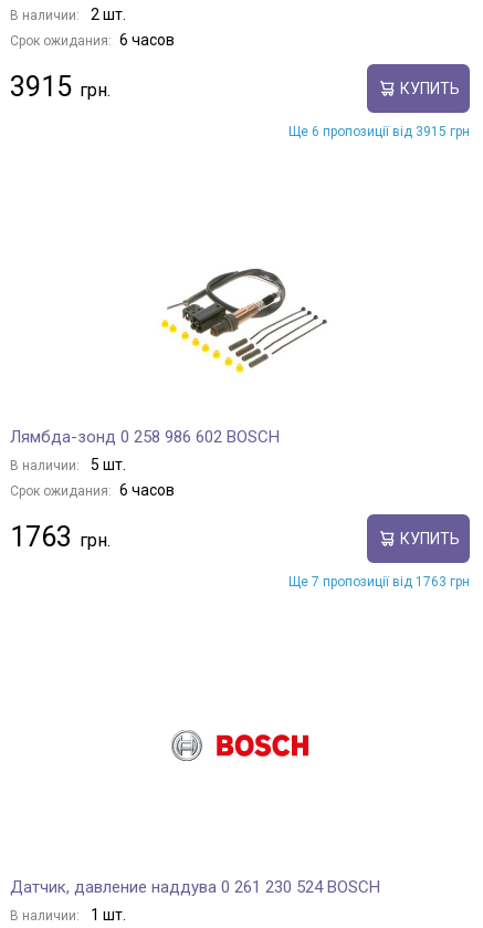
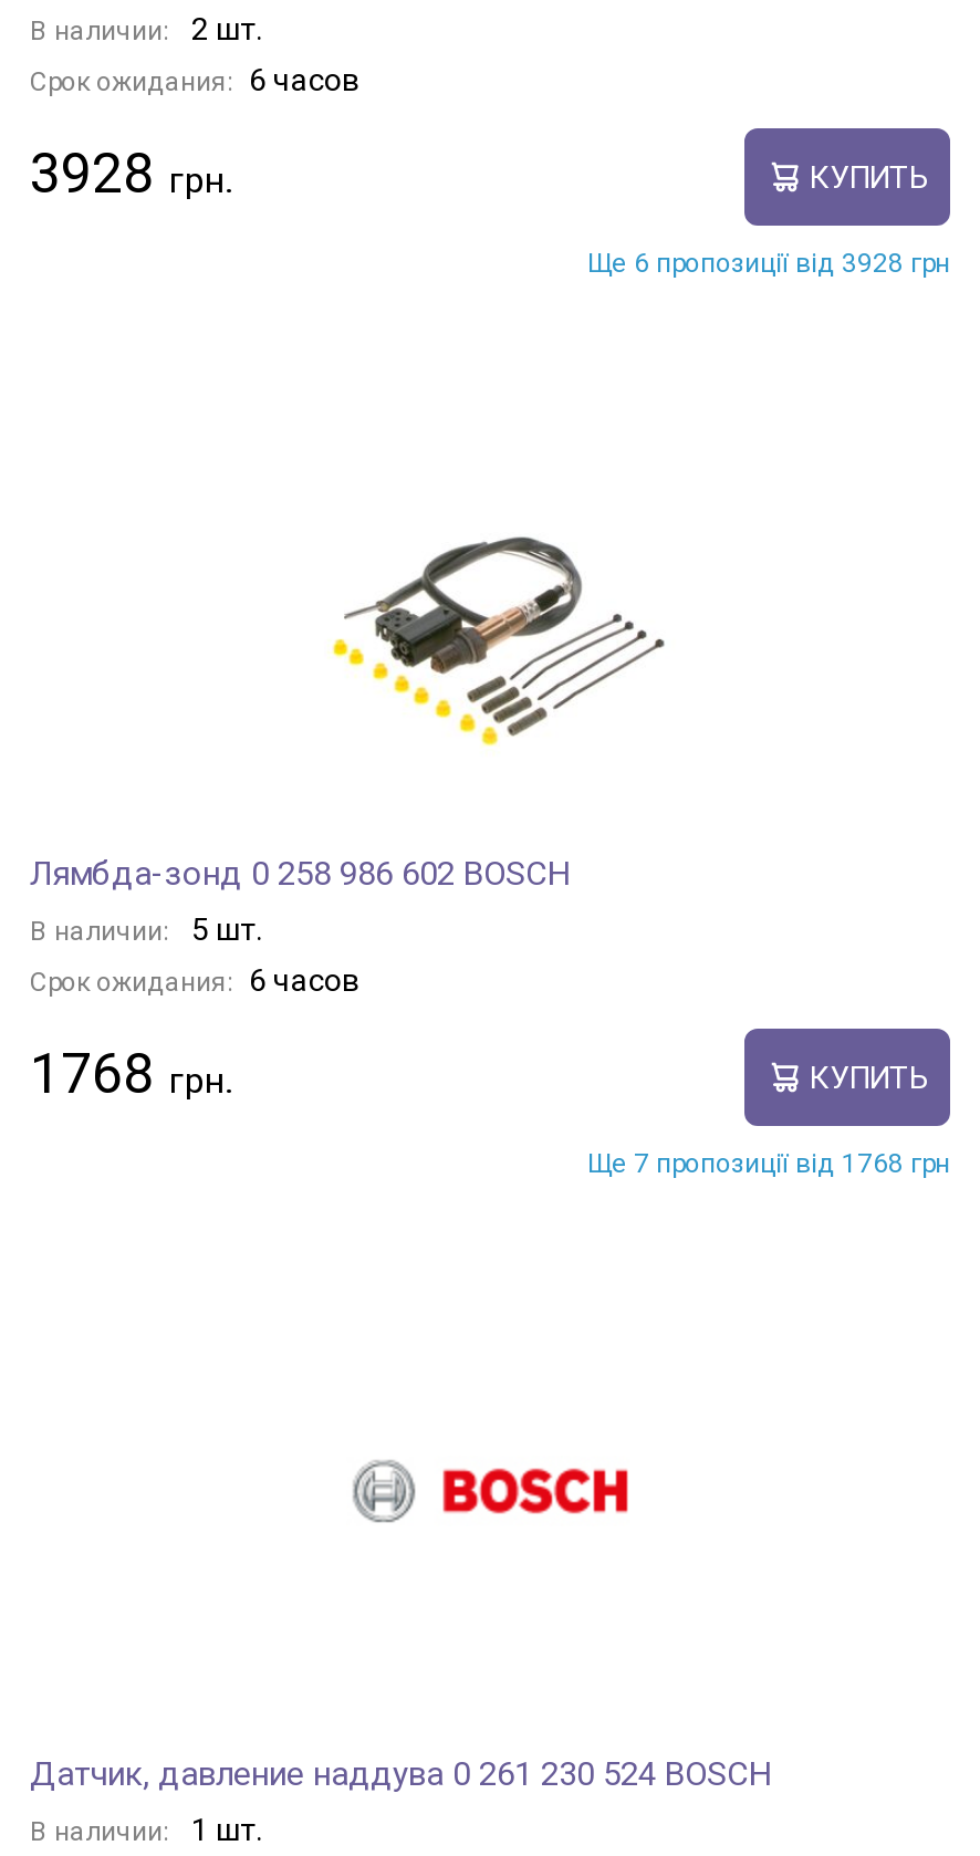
- 3915
+ 3928

- Ще 6 пропозиції від 3915 грн
+ Ще 6 пропозиції від 3928 грн

- 1763
+ 1768

- Ще 7 пропозиції від 1763 грн
+ Ще 7 пропозиції від 1768 грн
